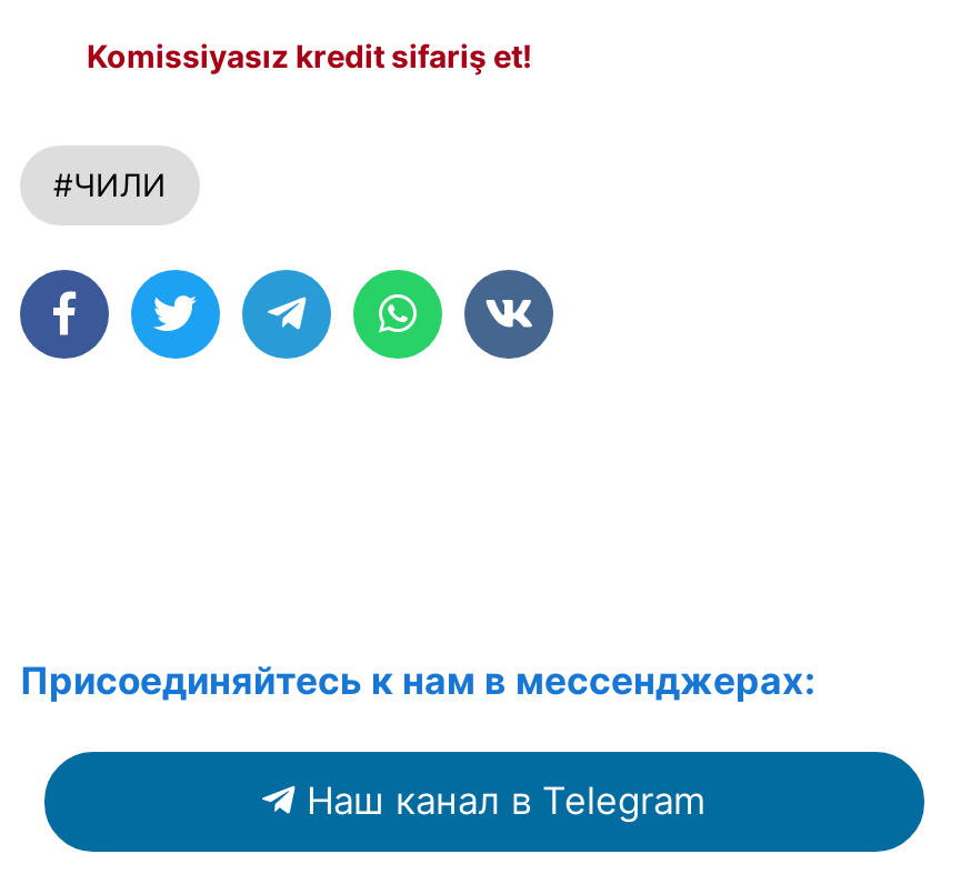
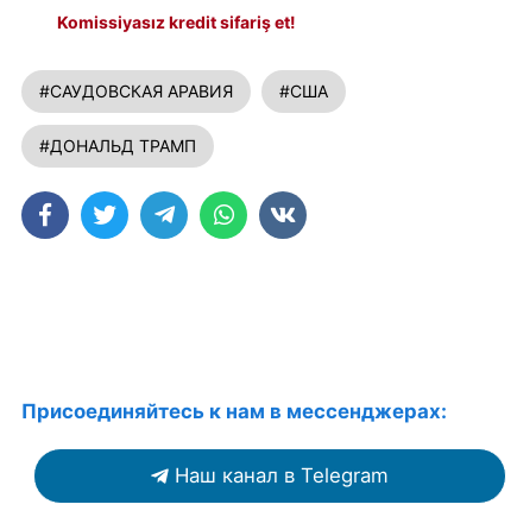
- #ЧИЛИ
+ #САУДОВСКАЯ АРАВИЯ
+ #США
+ #ДОНАЛЬД ТРАМП
